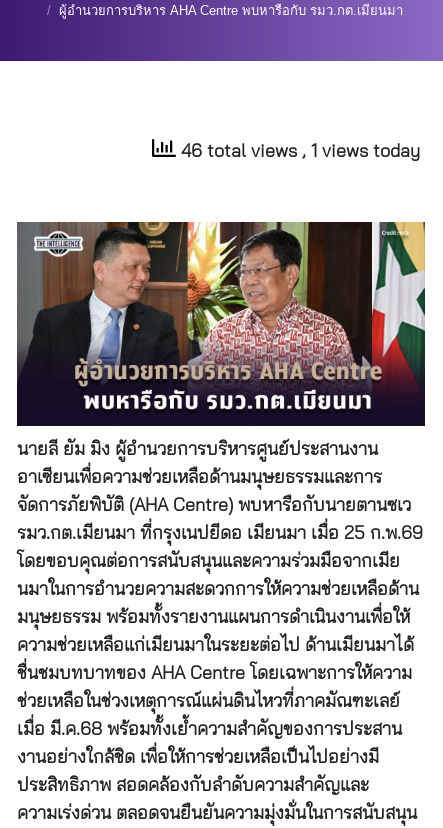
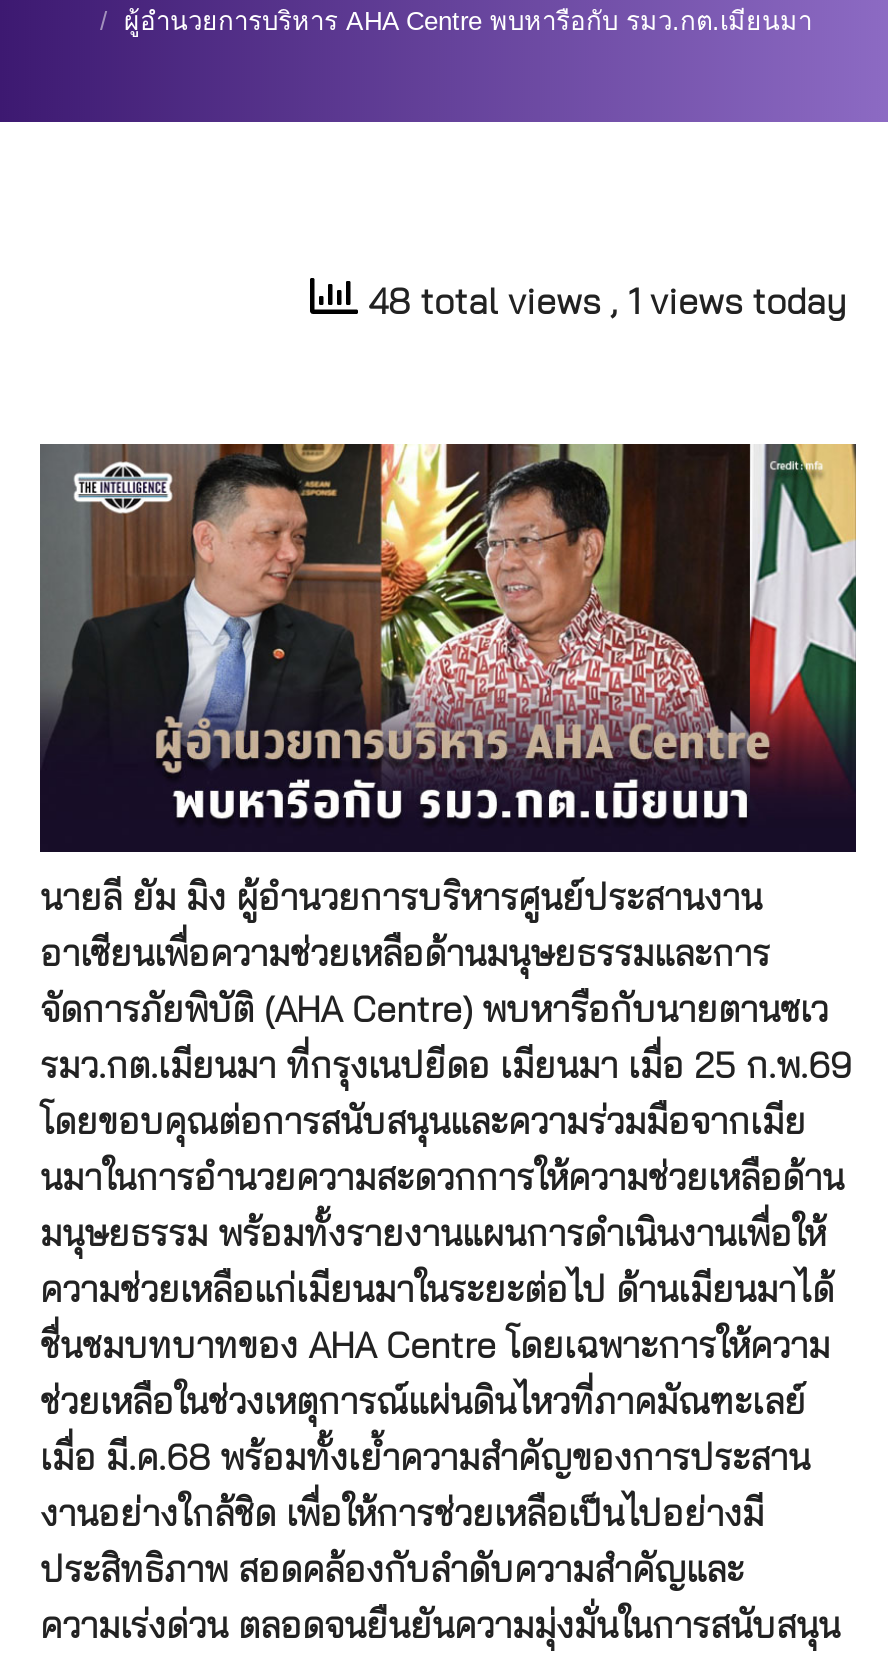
- 46 total views, 1 views today
+ 48 total views, 1 views today
